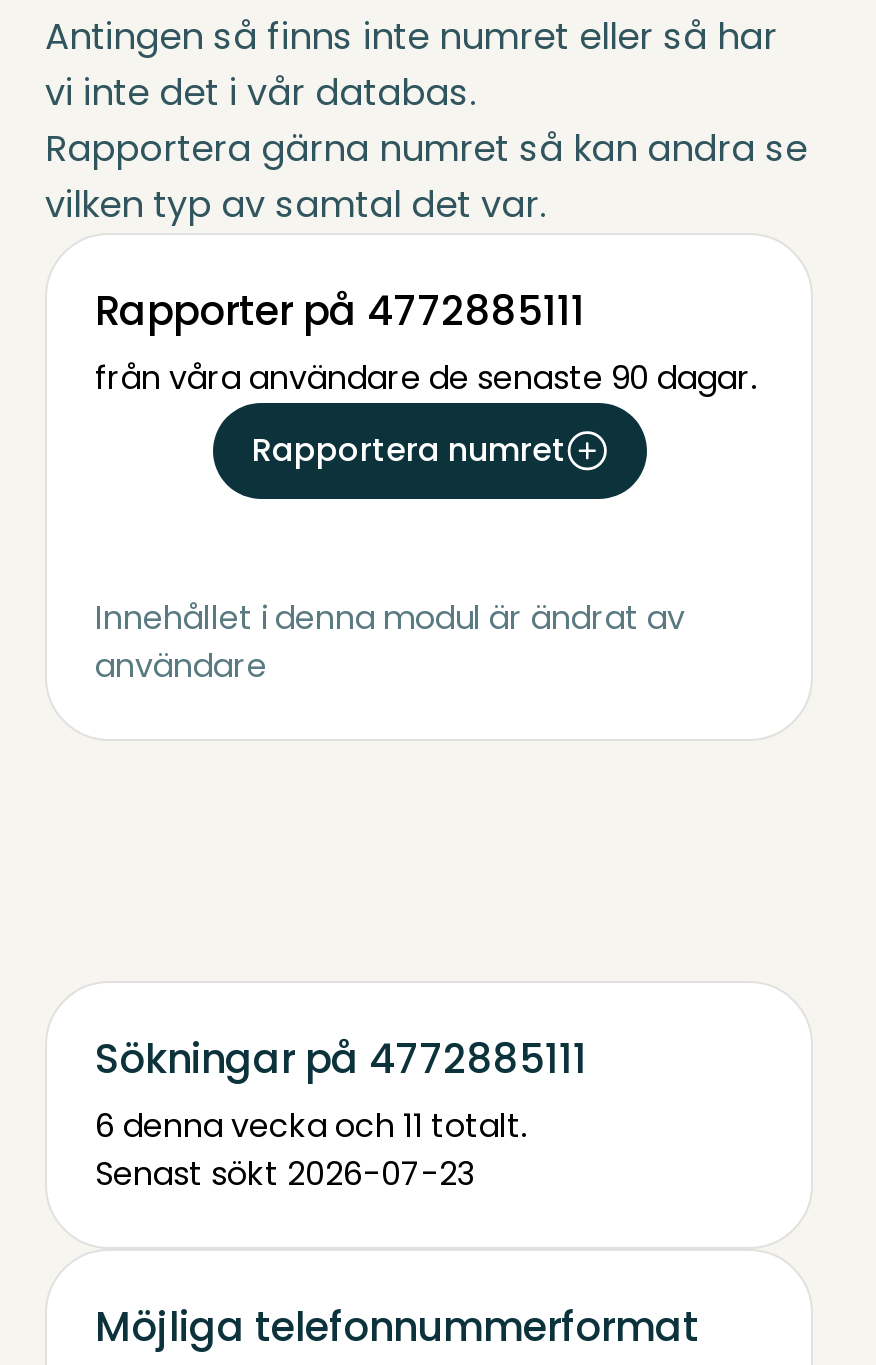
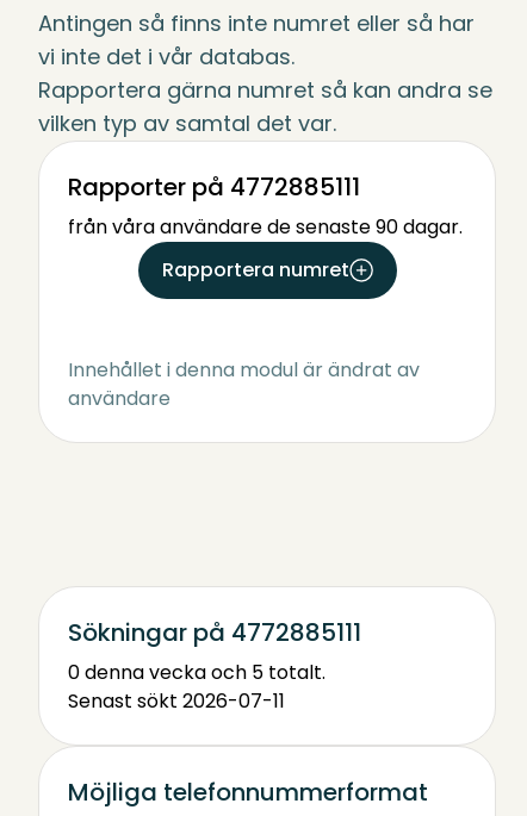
- 6 denna vecka och 11 totalt.
+ 0 denna vecka och 5 totalt.

- Senast sökt 2026-07-23
+ Senast sökt 2026-07-11
